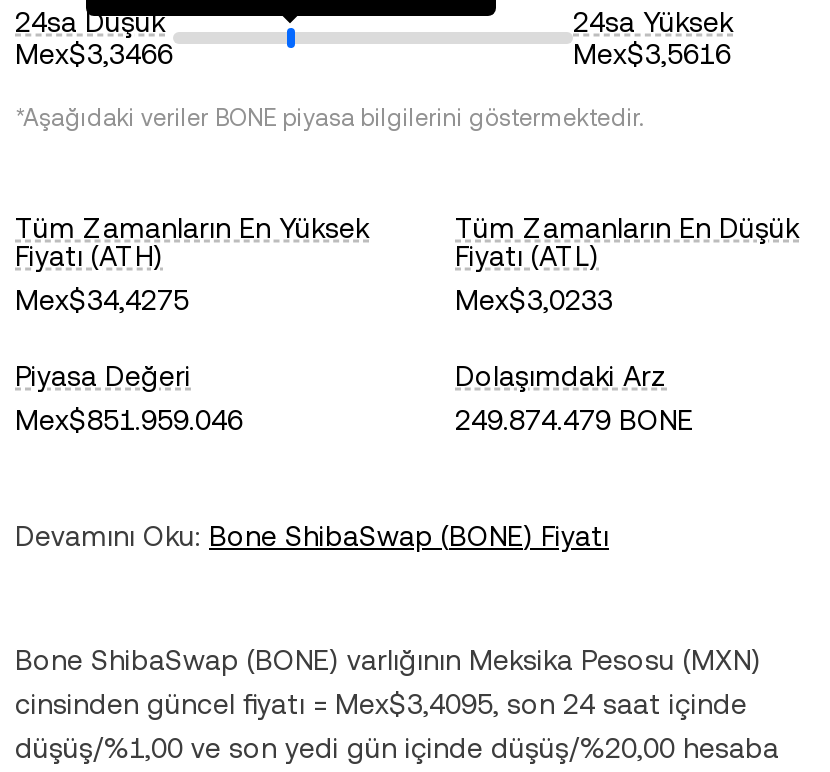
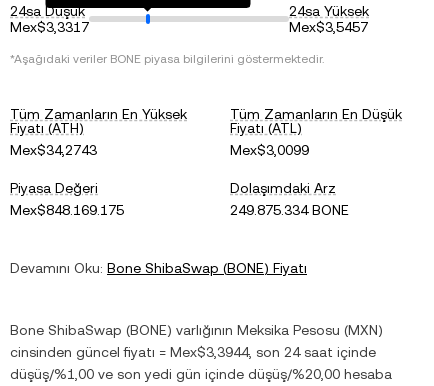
- Mex$3,3466
+ Mex$3,3317

- Mex$3,5616
+ Mex$3,5457

- Mex$34,4275
+ Mex$34,2743

- Mex$3,0233
+ Mex$3,0099

- Mex$851.959.046
+ Mex$848.169.175

- 249.874.479 BONE
+ 249.875.334 BONE

- cinsinden güncel fiyatı = Mex$3,4095, son 24 saat içinde
+ cinsinden güncel fiyatı = Mex$3,3944, son 24 saat içinde
